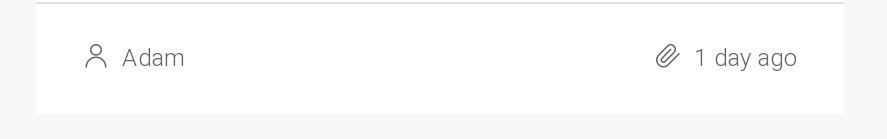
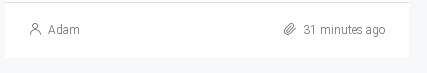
- 1 day ago
+ 31 minutes ago
